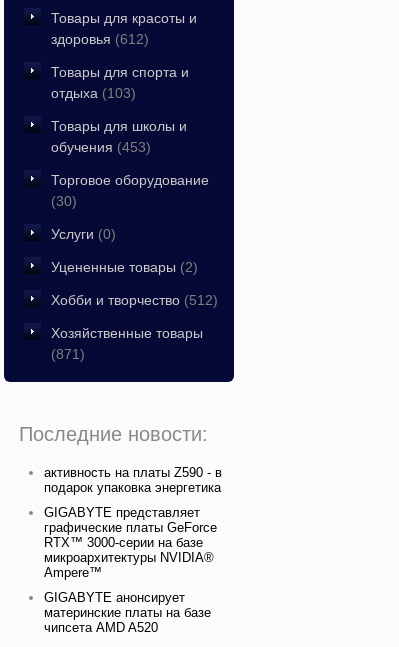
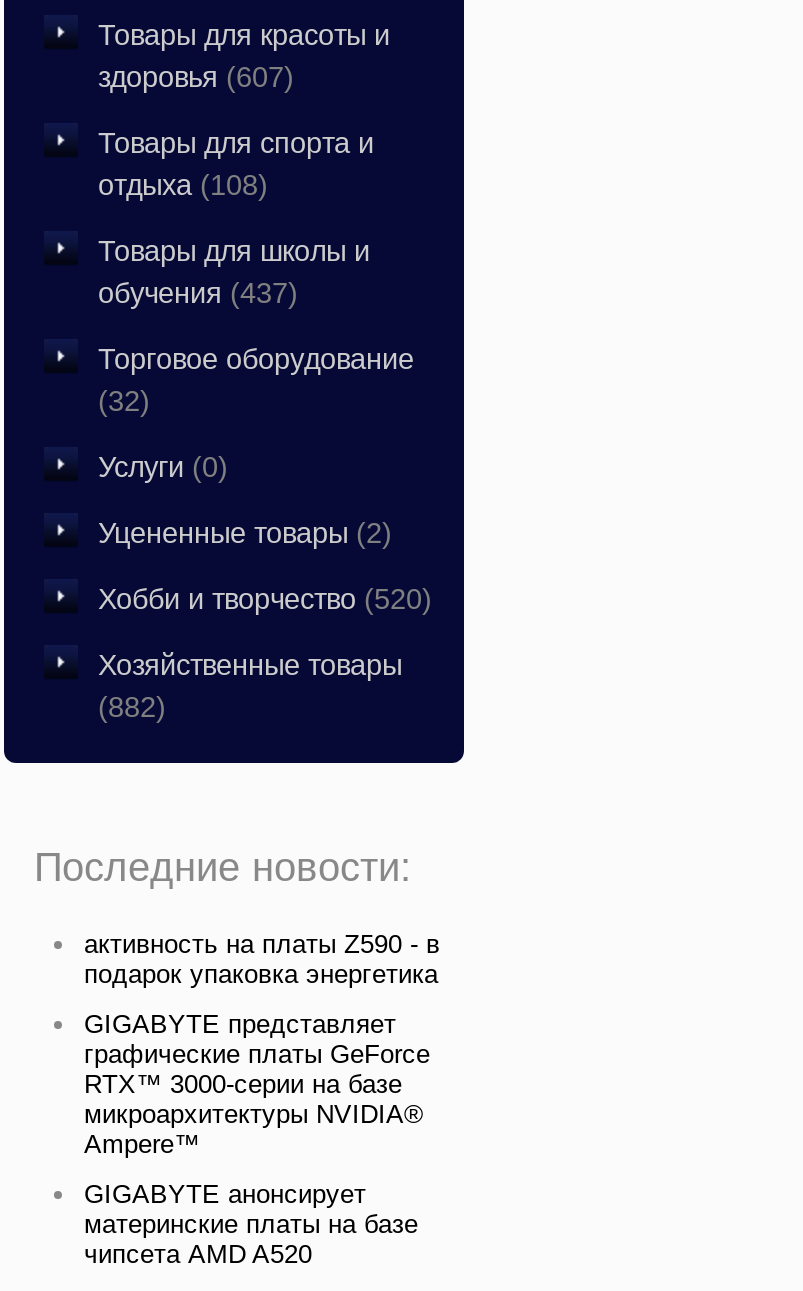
- здоровья (612)
+ здоровья (607)

- отдыха (103)
+ отдыха (108)

- обучения (453)
+ обучения (437)

- (30)
+ (32)

- Хобби и творчество (512)
+ Хобби и творчество (520)

- (871)
+ (882)
